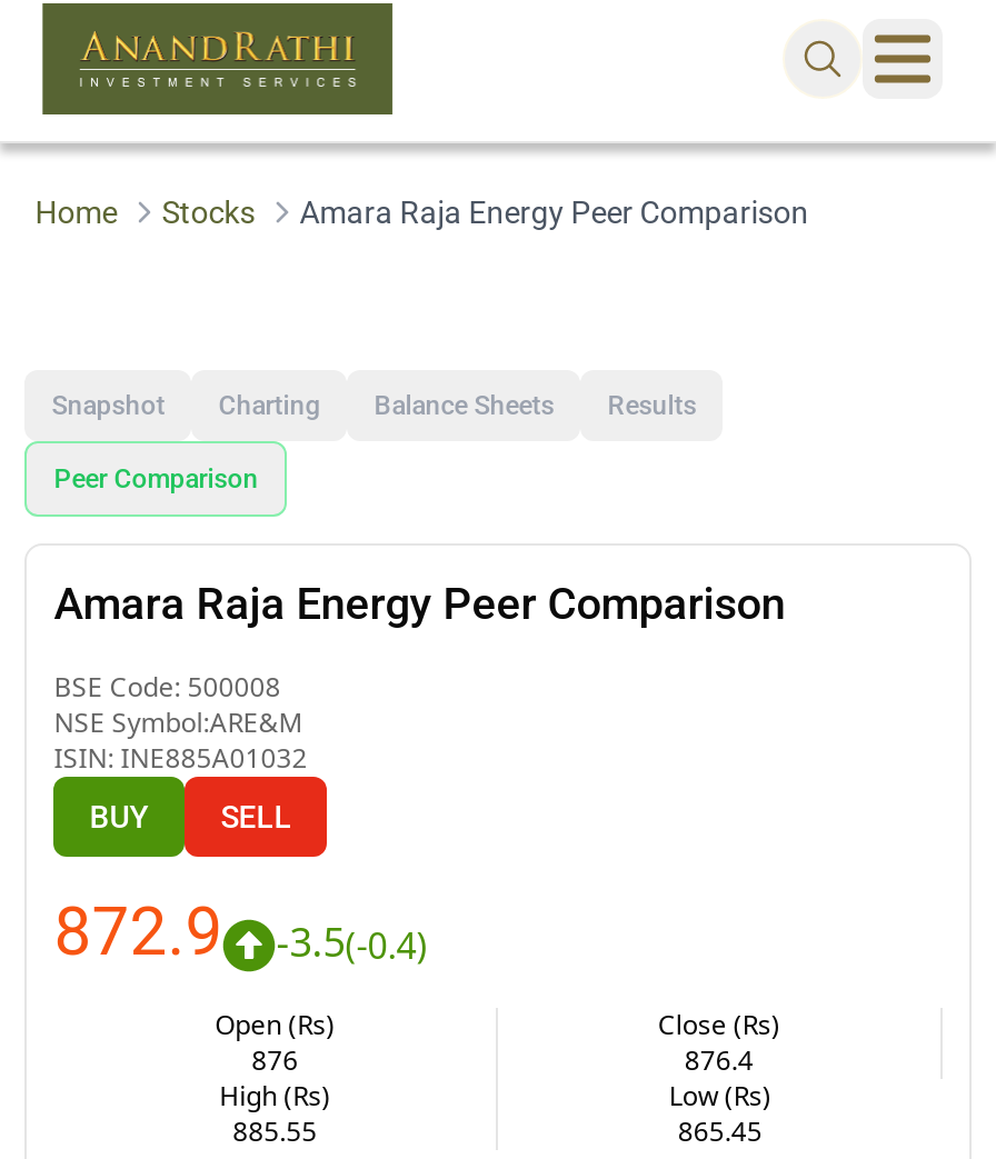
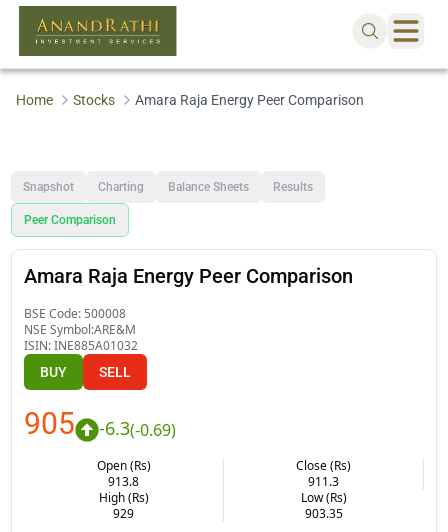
- 872.9
+ 905

- -3.5(-0.4)
+ -6.3(-0.69)

- 876
+ 913.8

- 876.4
+ 911.3

- 885.55
+ 929

- 865.45
+ 903.35
